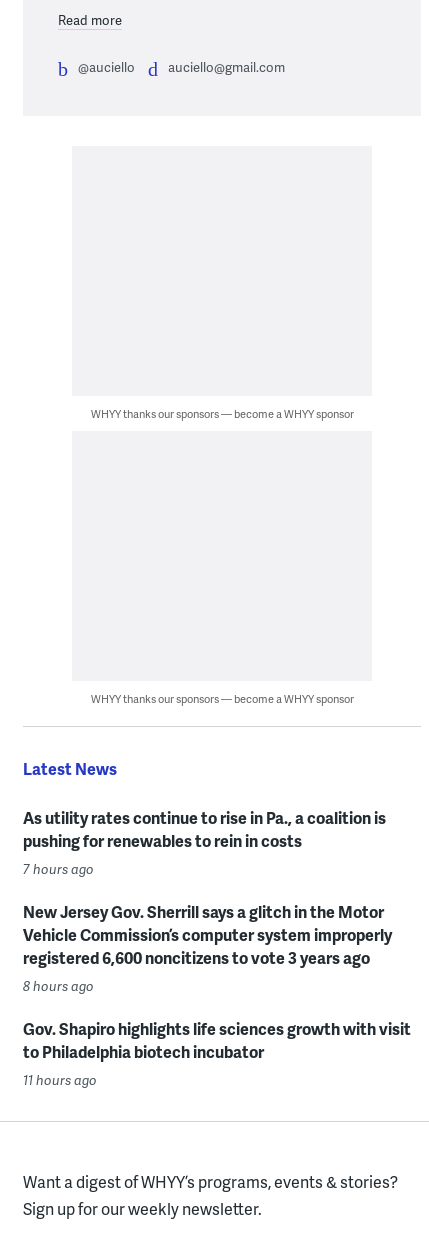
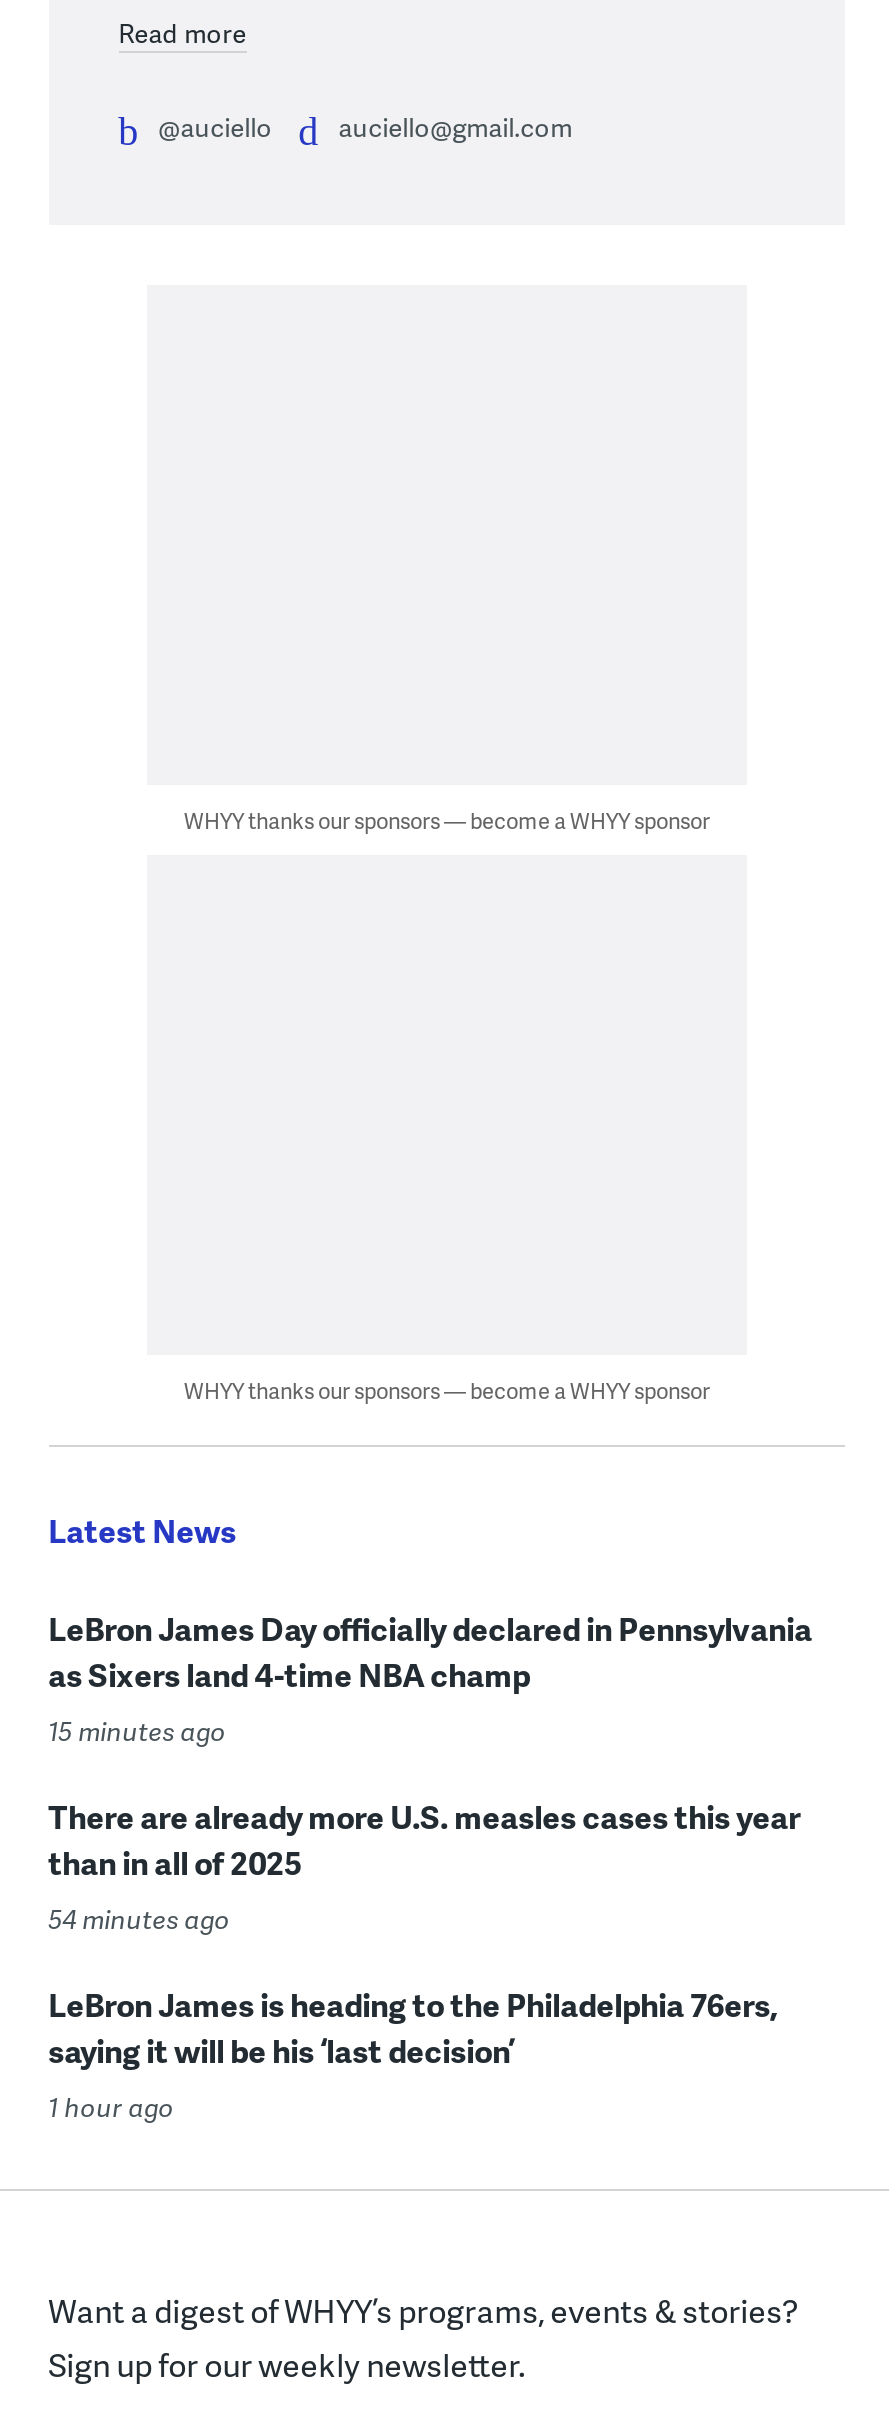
- As utility rates continue to rise in Pa., a coalition is
- pushing for renewables to rein in costs
- 7 hours ago
+ LeBron James Day officially declared in Pennsylvania
+ as Sixers land 4-time NBA champ
+ 15 minutes ago

- New Jersey Gov. Sherrill says a glitch in the Motor
- Vehicle Commission’s computer system improperly
- registered 6,600 noncitizens to vote 3 years ago
- 8 hours ago
+ There are already more U.S. measles cases this year
+ than in all of 2025
+ 54 minutes ago

- Gov. Shapiro highlights life sciences growth with visit
- to Philadelphia biotech incubator
- 11 hours ago
+ LeBron James is heading to the Philadelphia 76ers,
+ saying it will be his ‘last decision’
+ 1 hour ago
